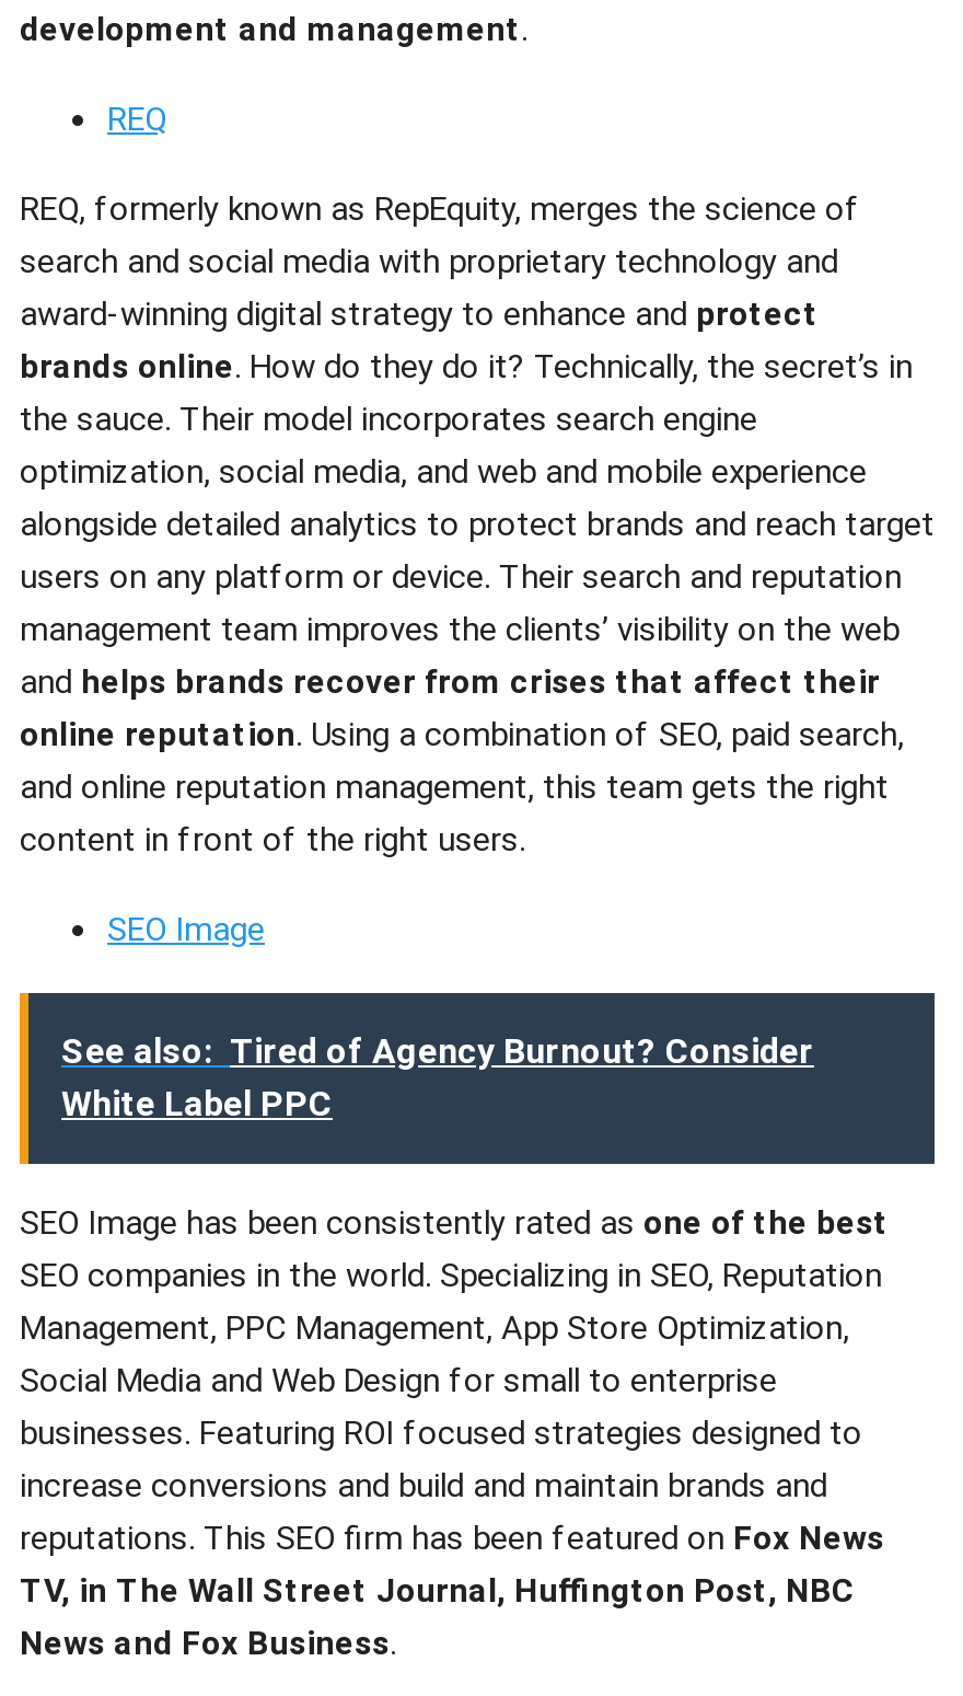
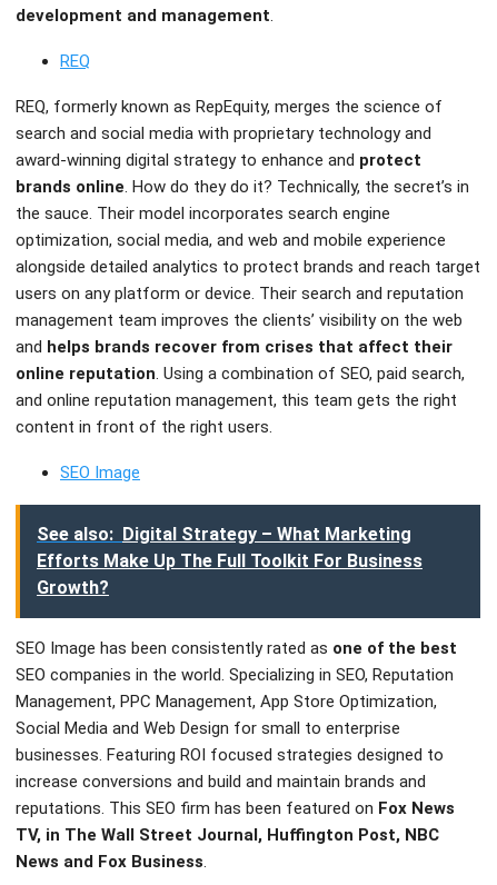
- See also: Tired of Agency Burnout? Consider
- White Label PPC
+ See also: Digital Strategy – What Marketing
+ Efforts Make Up The Full Toolkit For Business
+ Growth?
